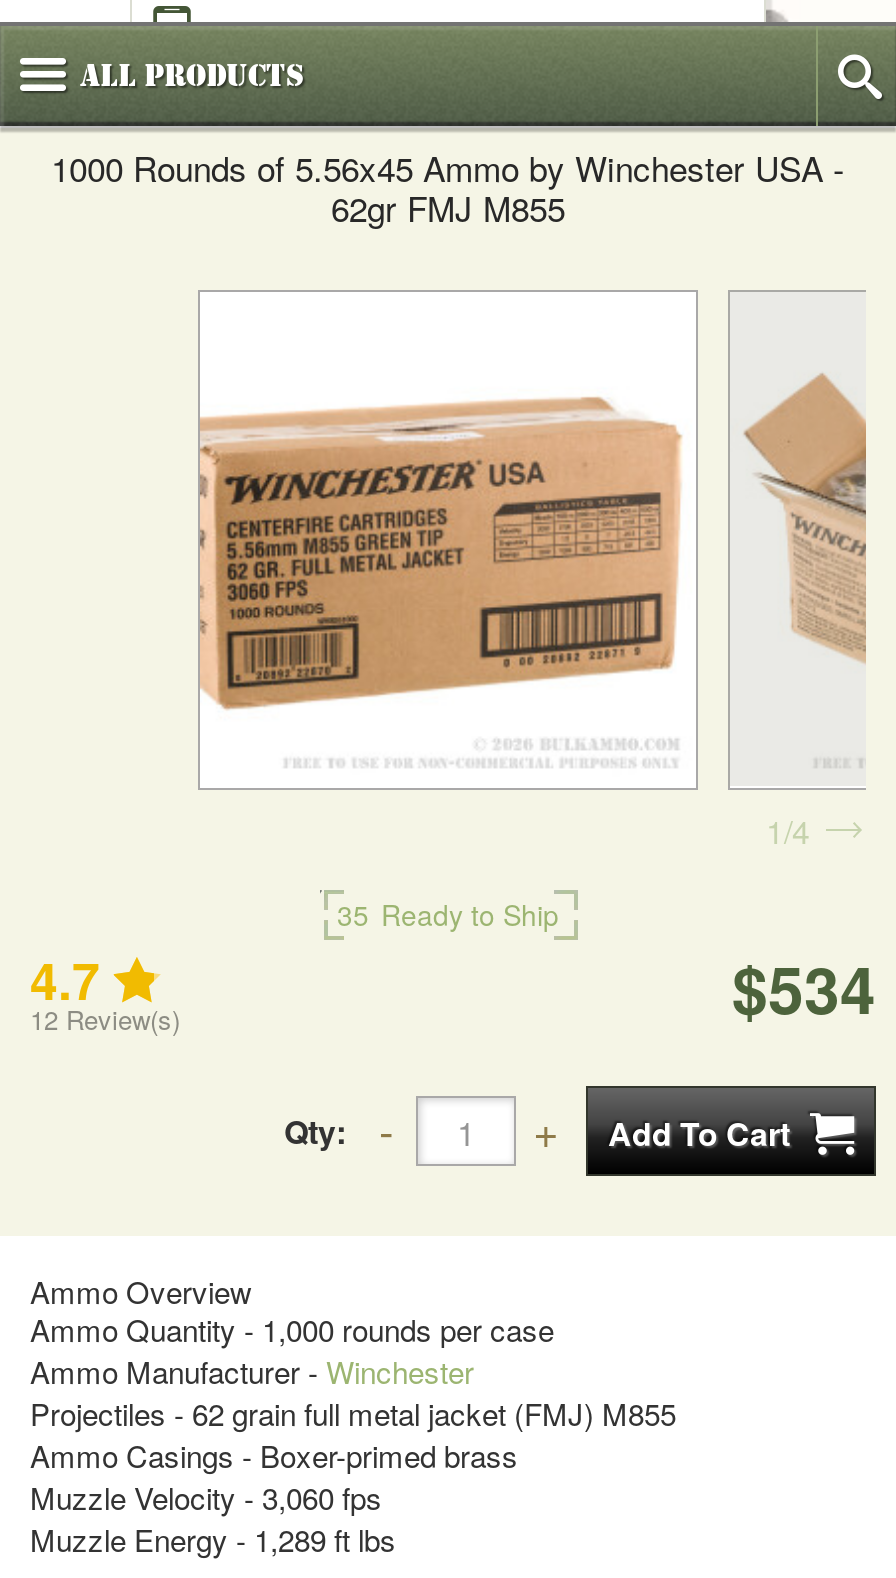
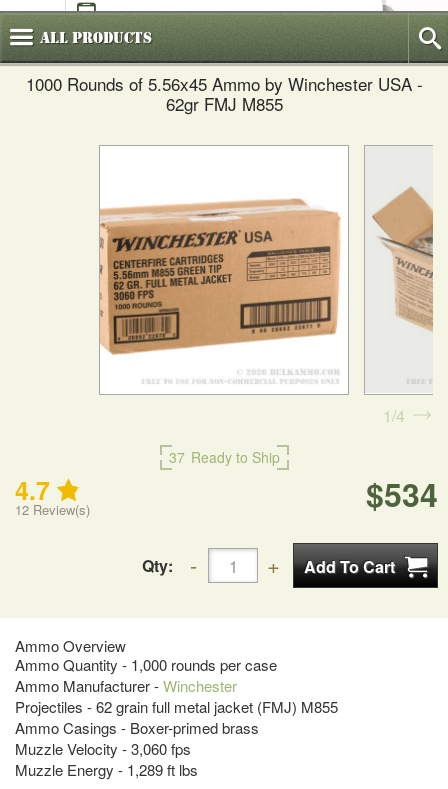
- 35 Ready to Ship
+ 37 Ready to Ship
